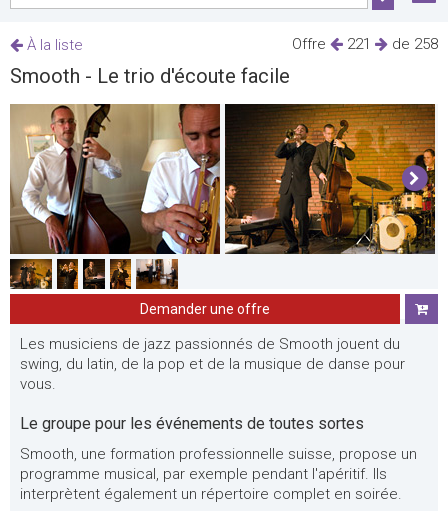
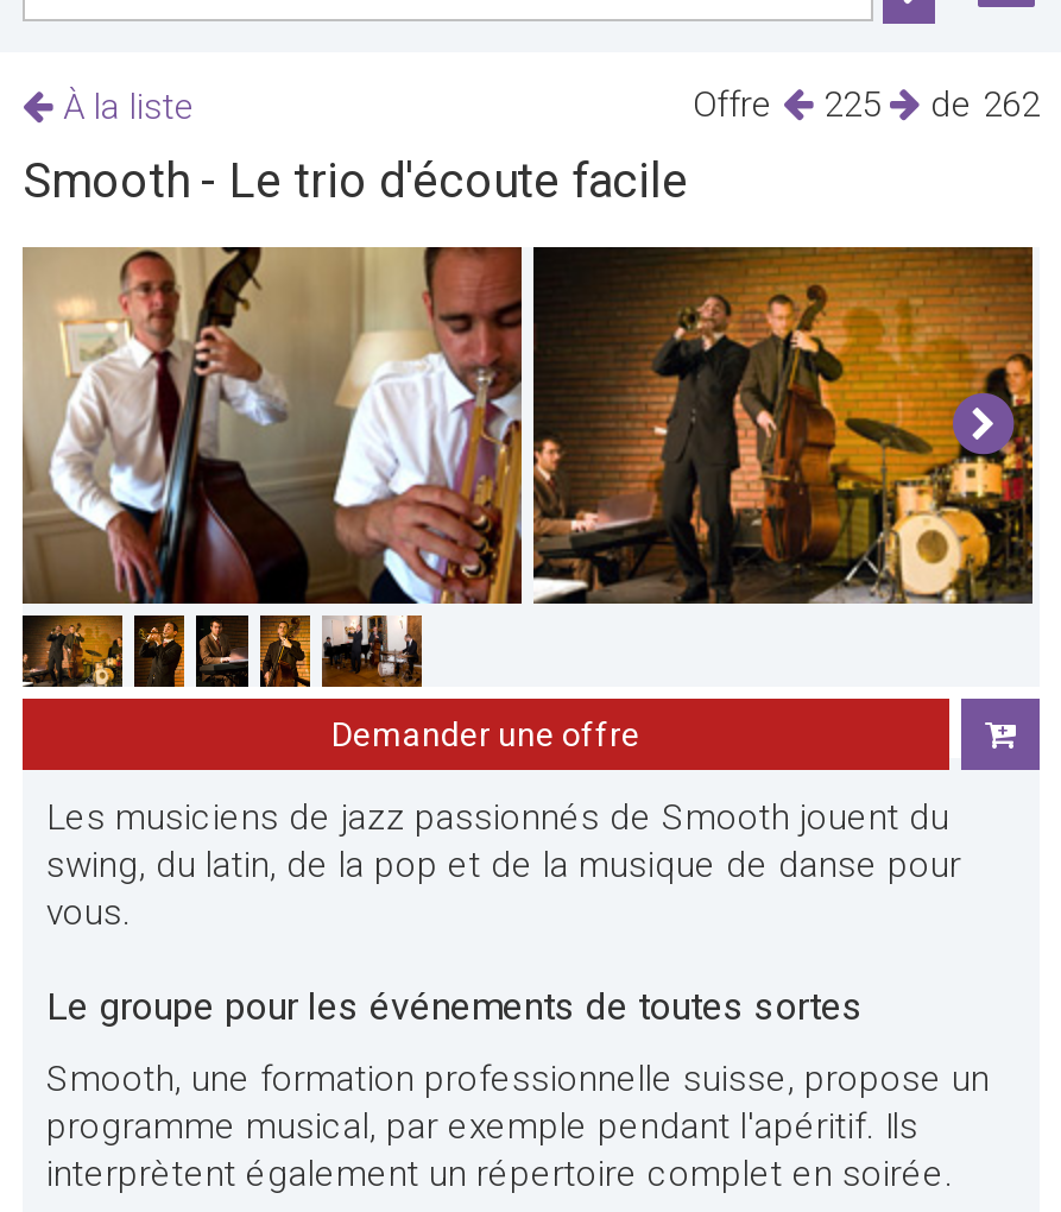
- 221
+ 225

- de 258
+ de 262
